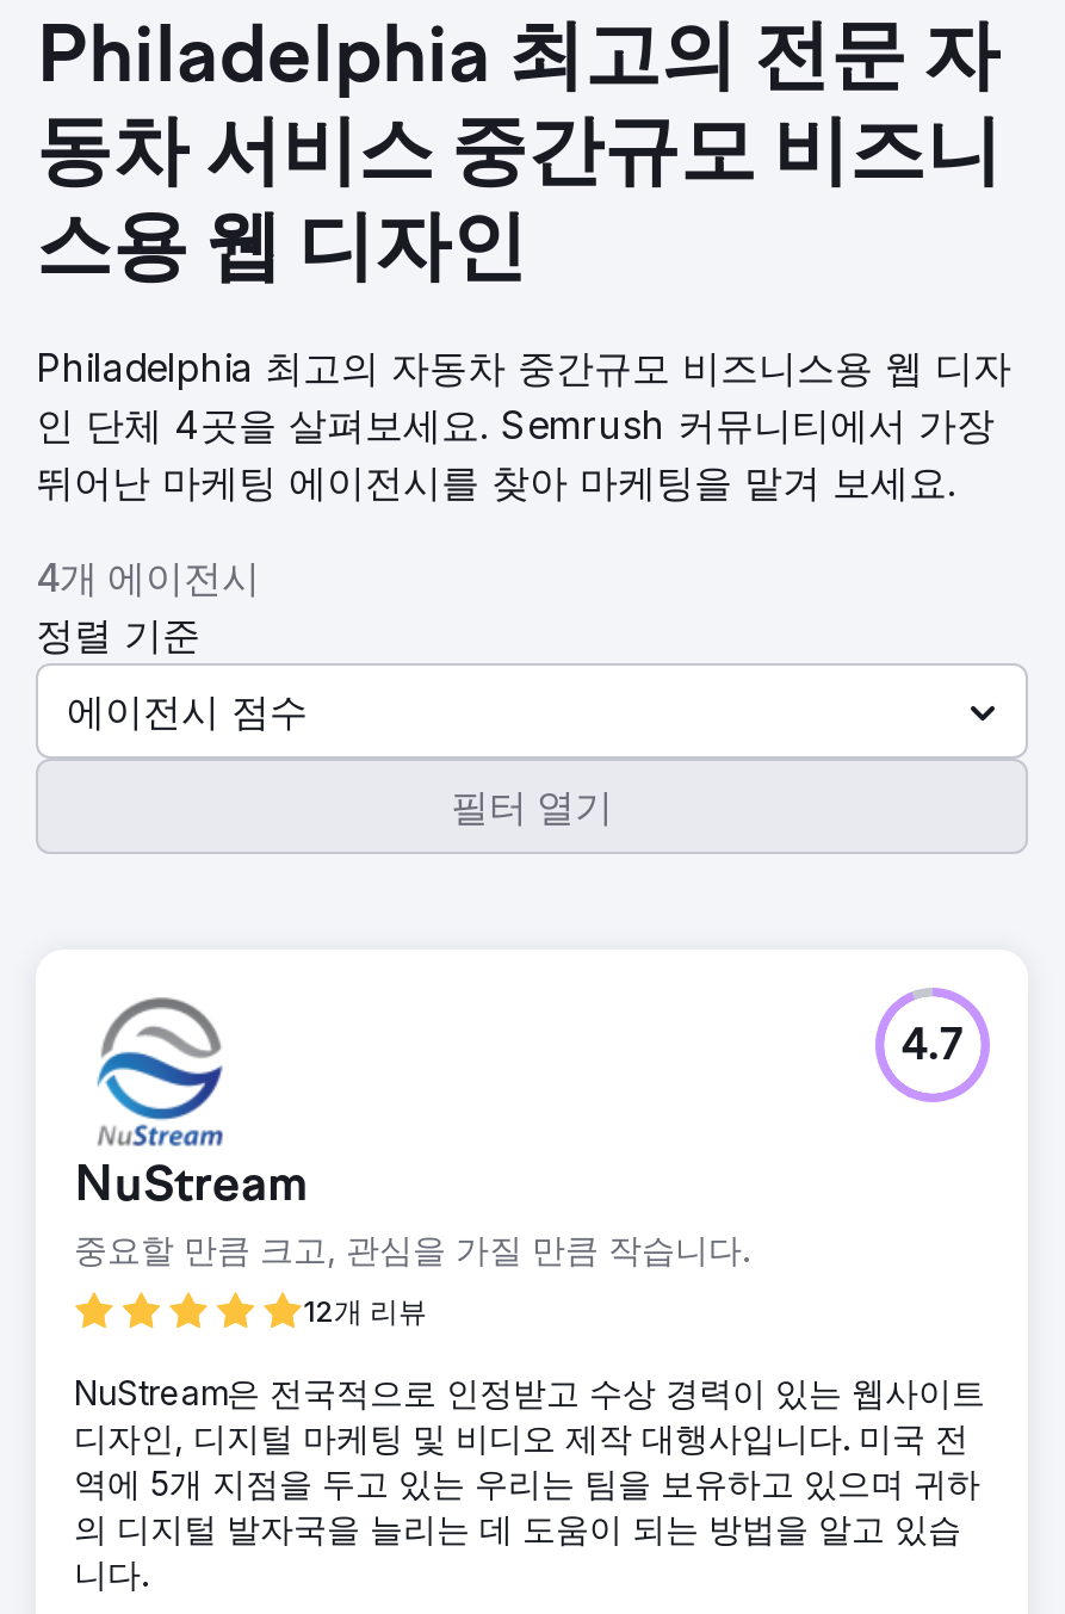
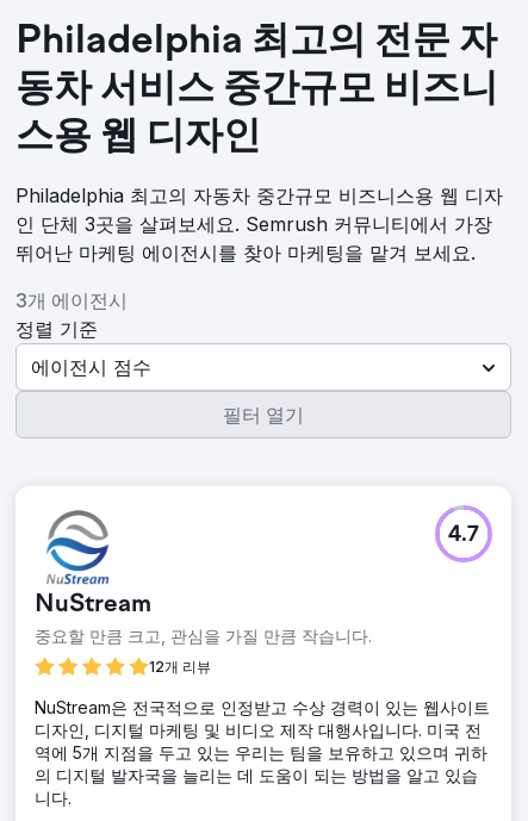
- 인 단체 4곳을 살펴보세요. Semrush 커뮤니티에서 가장
+ 인 단체 3곳을 살펴보세요. Semrush 커뮤니티에서 가장

- 4개 에이전시
+ 3개 에이전시
